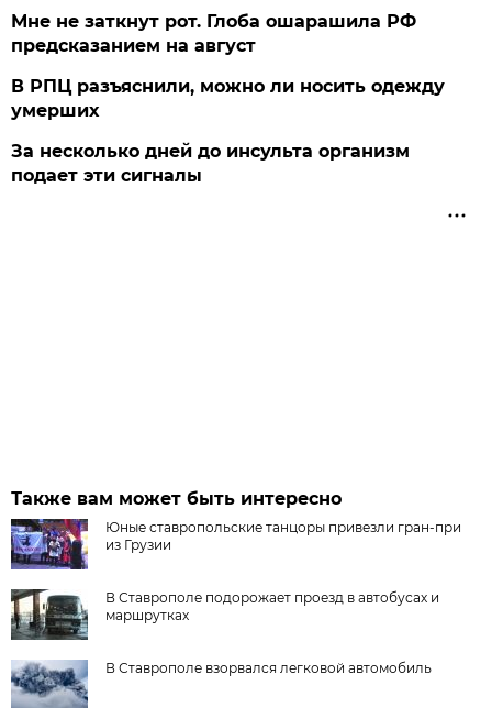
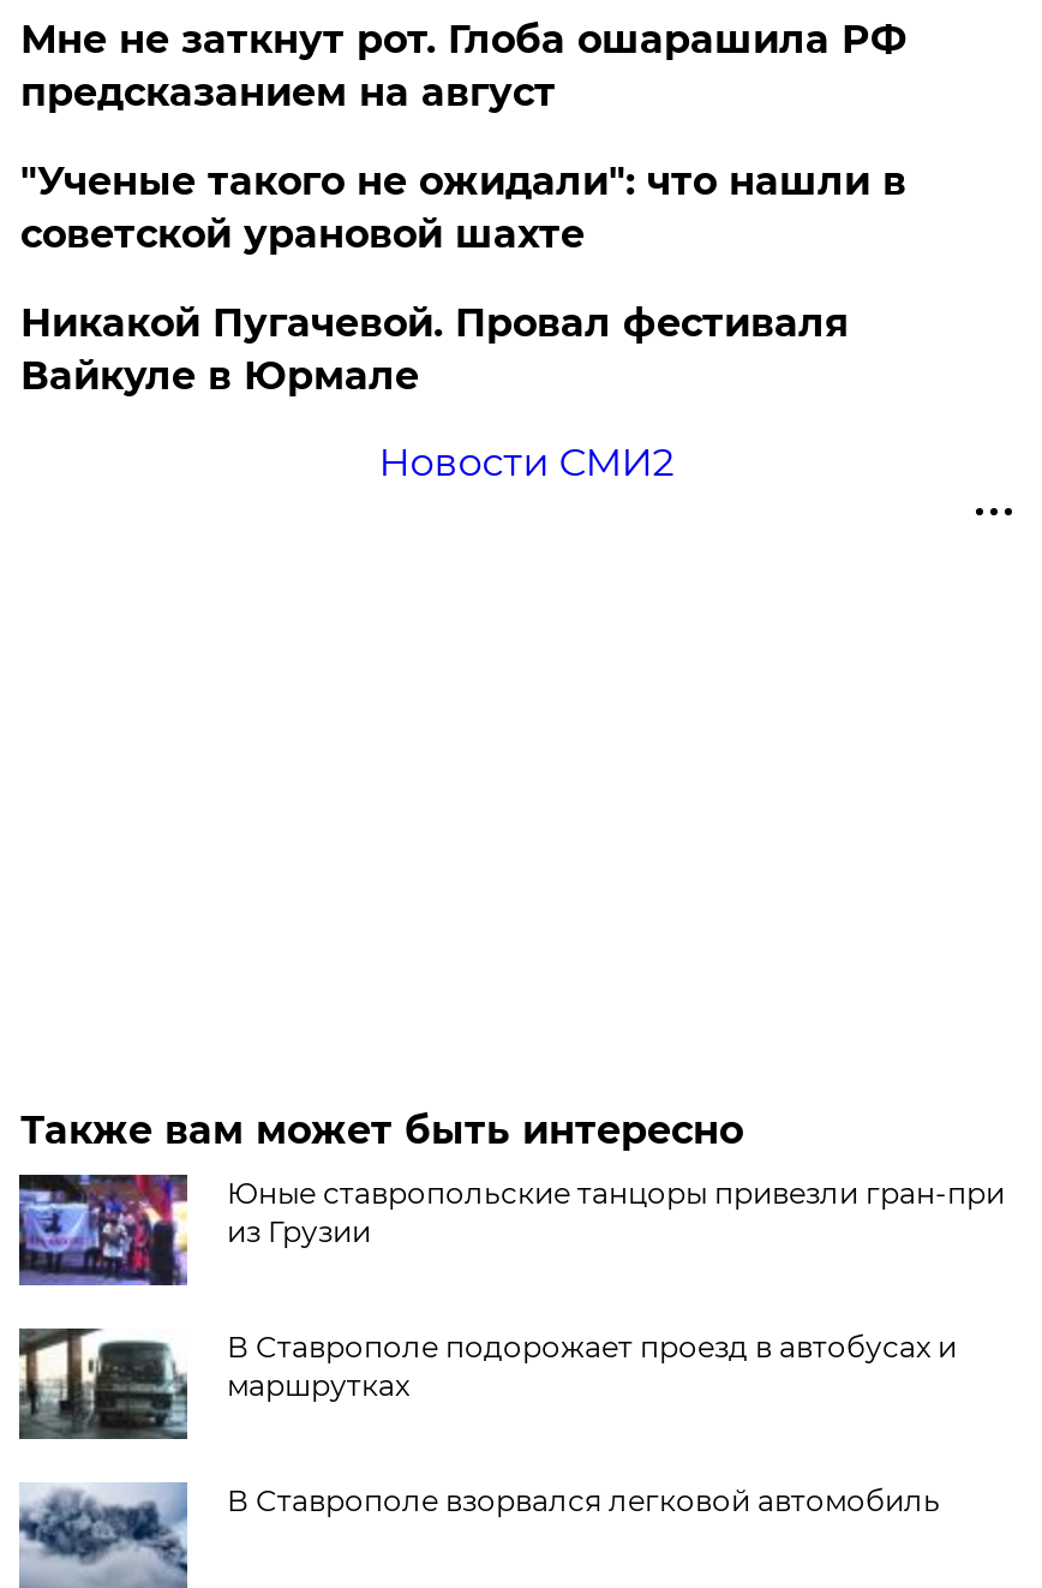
- В РПЦ разъяснили, можно ли носить одежду
- умерших
- За несколько дней до инсульта организм
- подает эти сигналы
+ "Ученые такого не ожидали": что нашли в
+ советской урановой шахте
+ Никакой Пугачевой. Провал фестиваля
+ Вайкуле в Юрмале
+ Новости СМИ2
